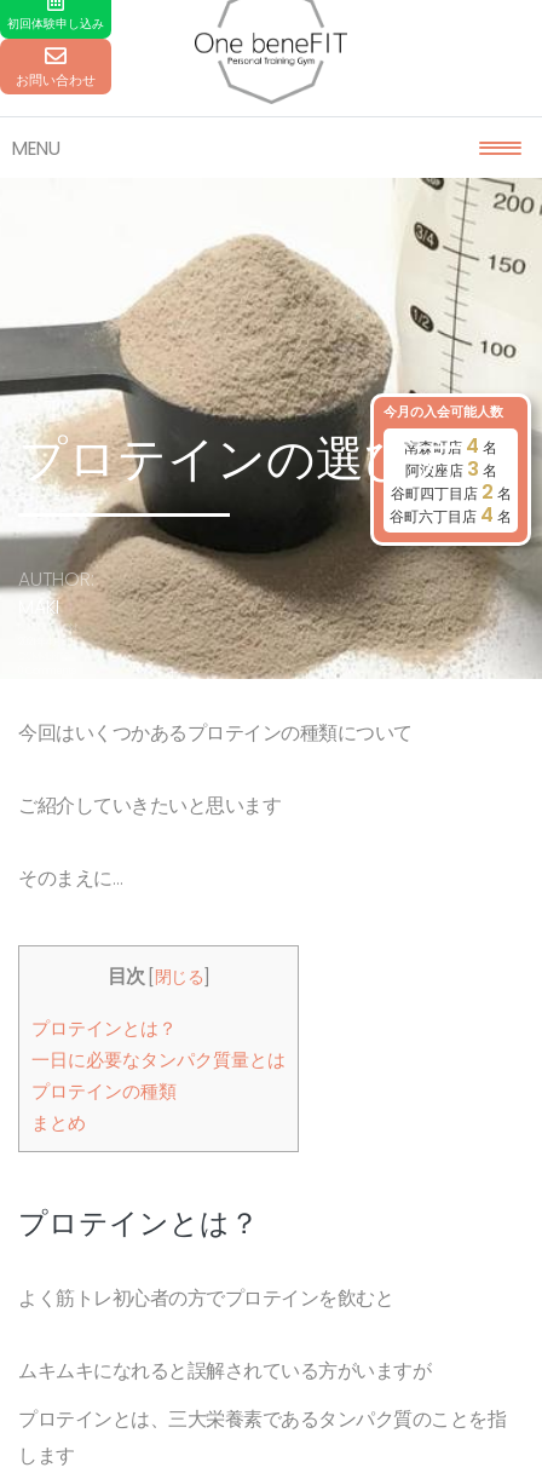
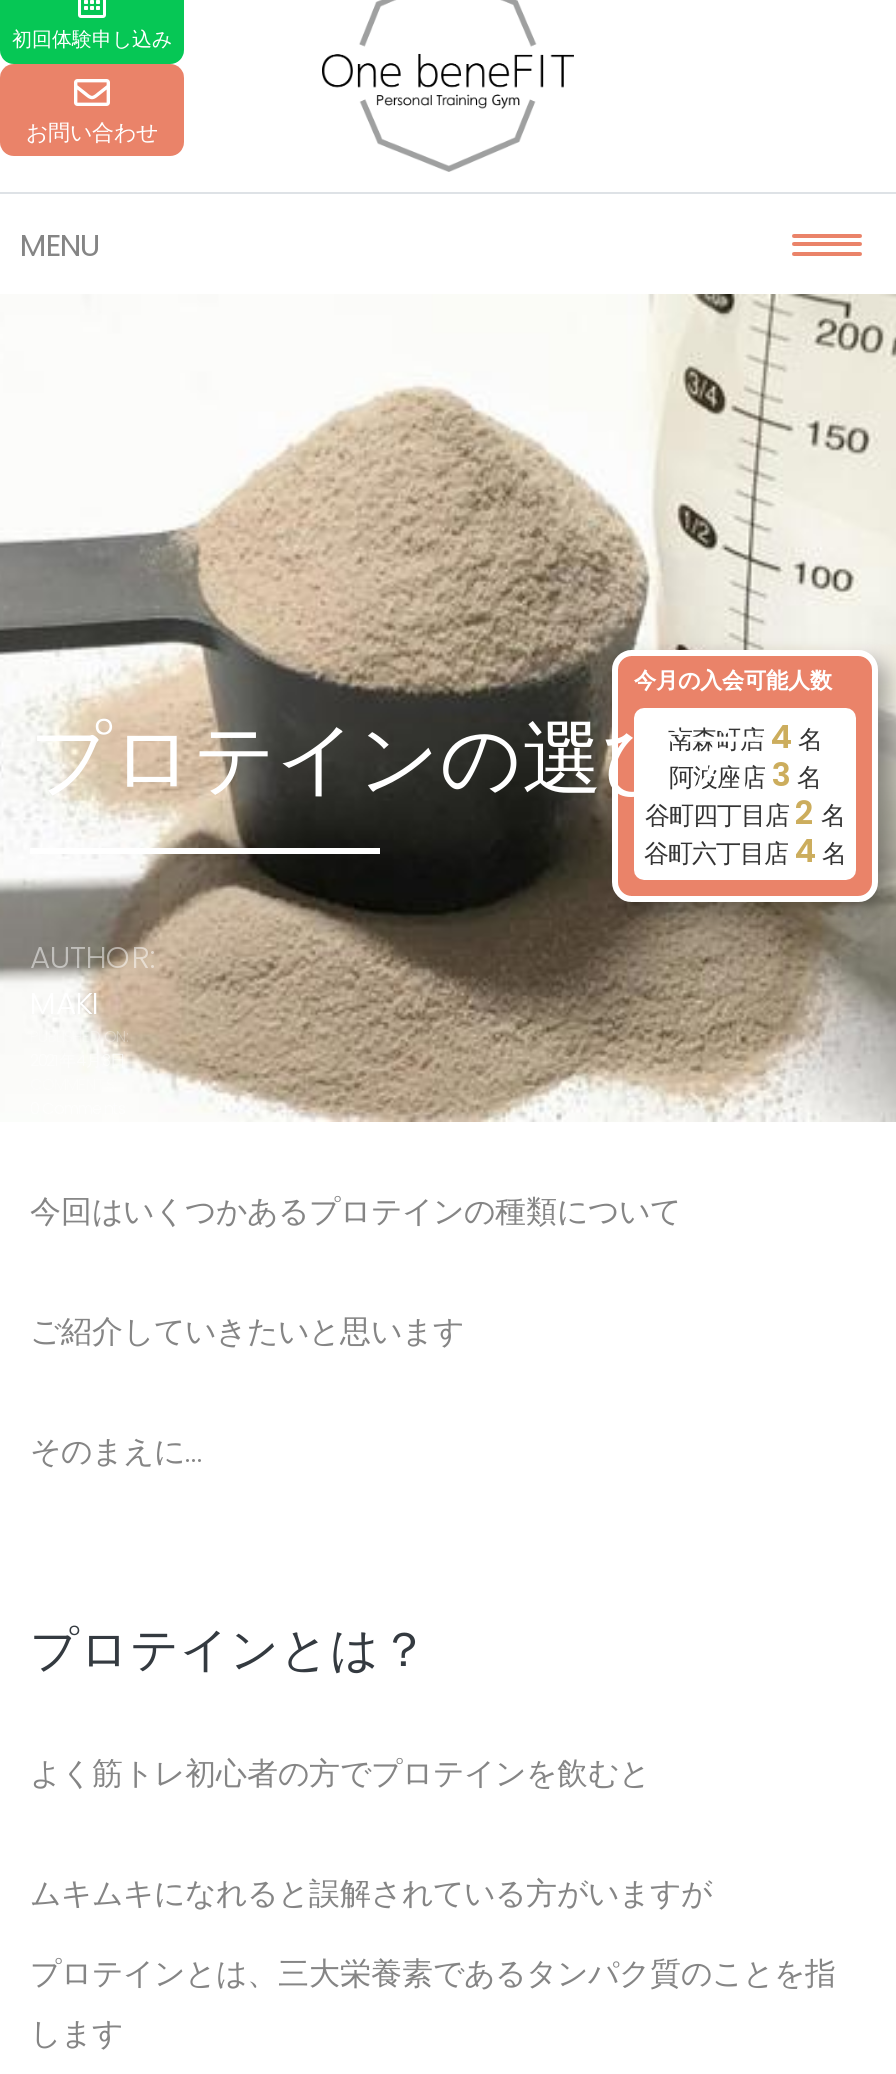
- 目次 [閉じる]
- プロテインとは？
- 一日に必要なタンパク質量とは
- プロテインの種類
- まとめ
